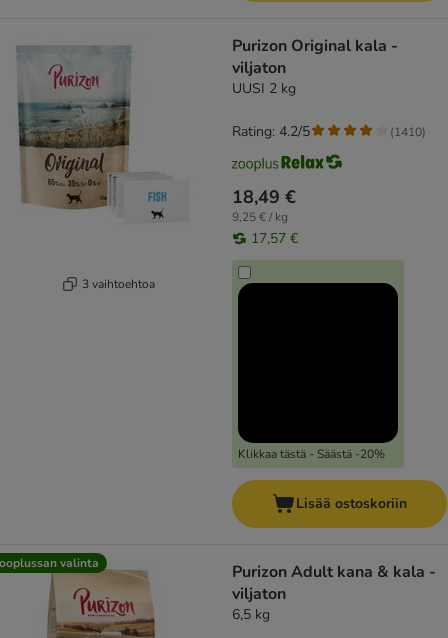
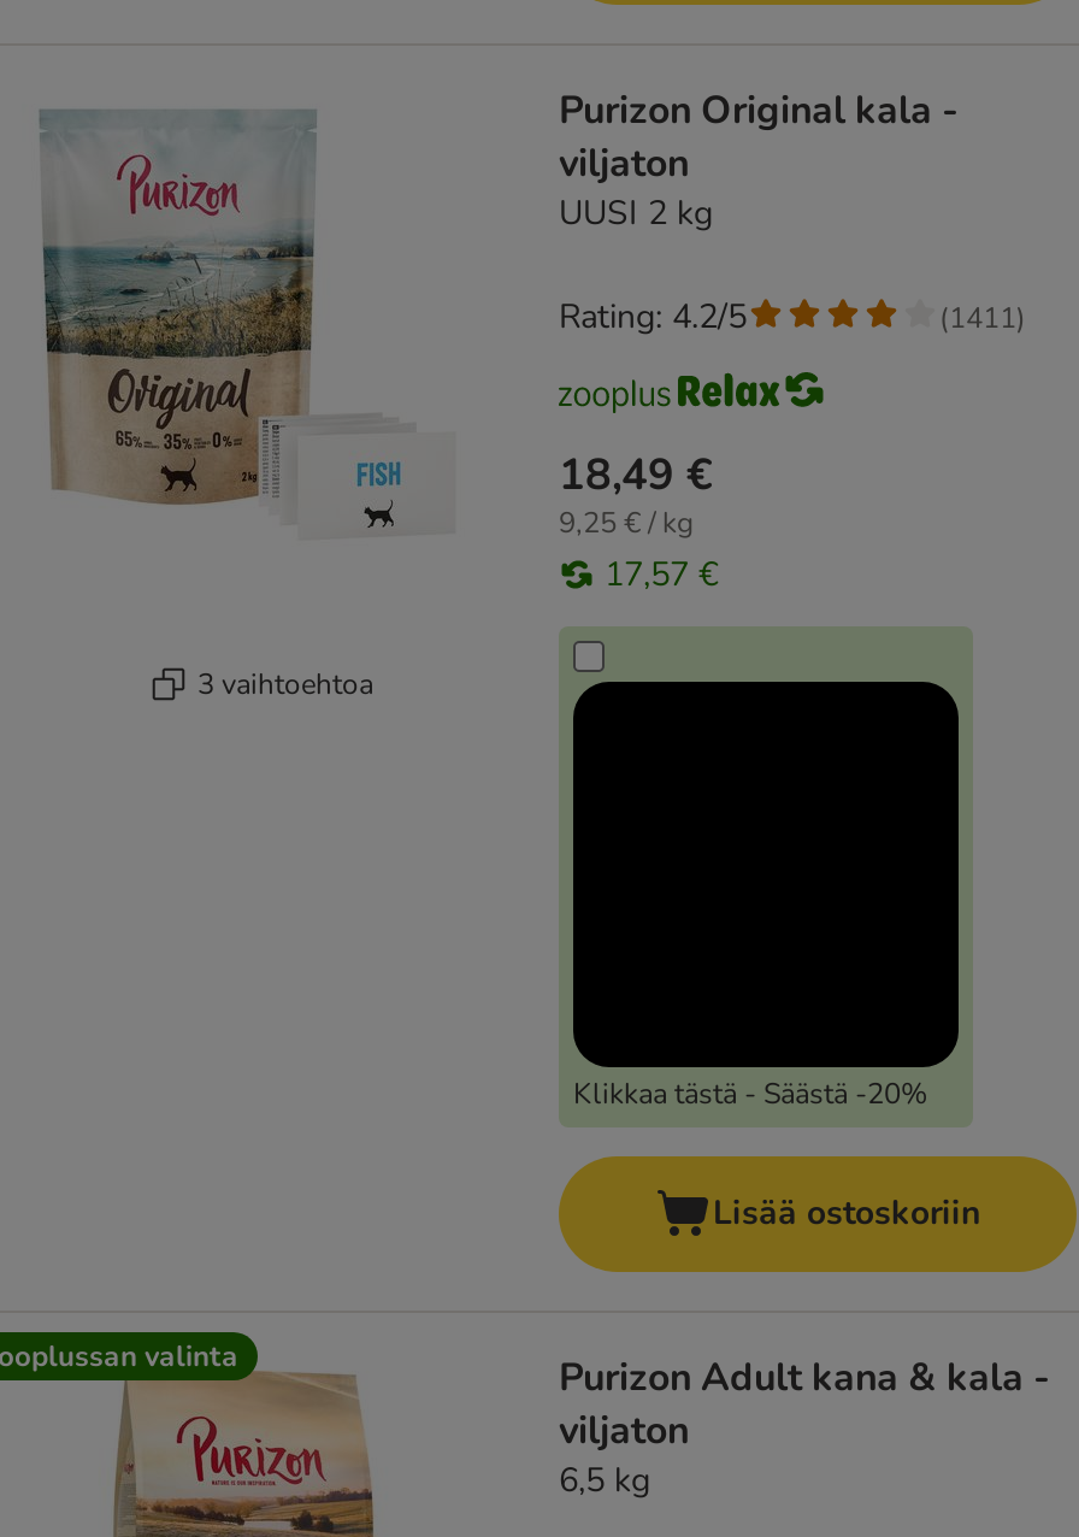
- (1410)
+ (1411)
